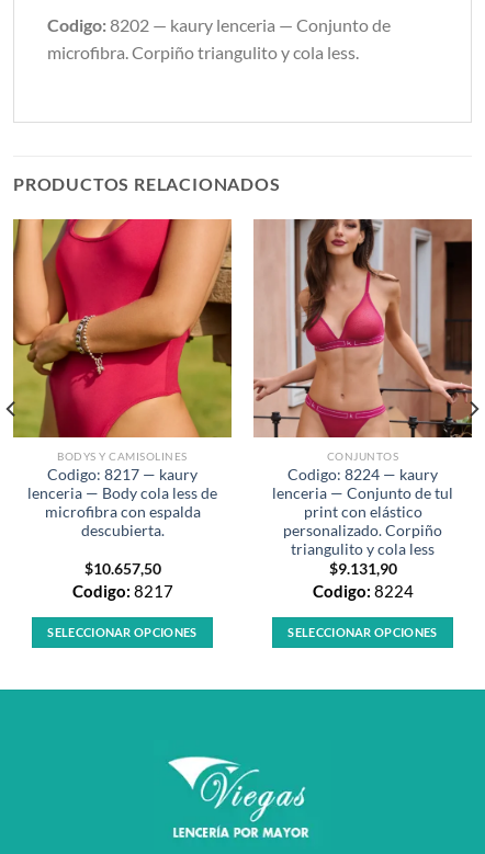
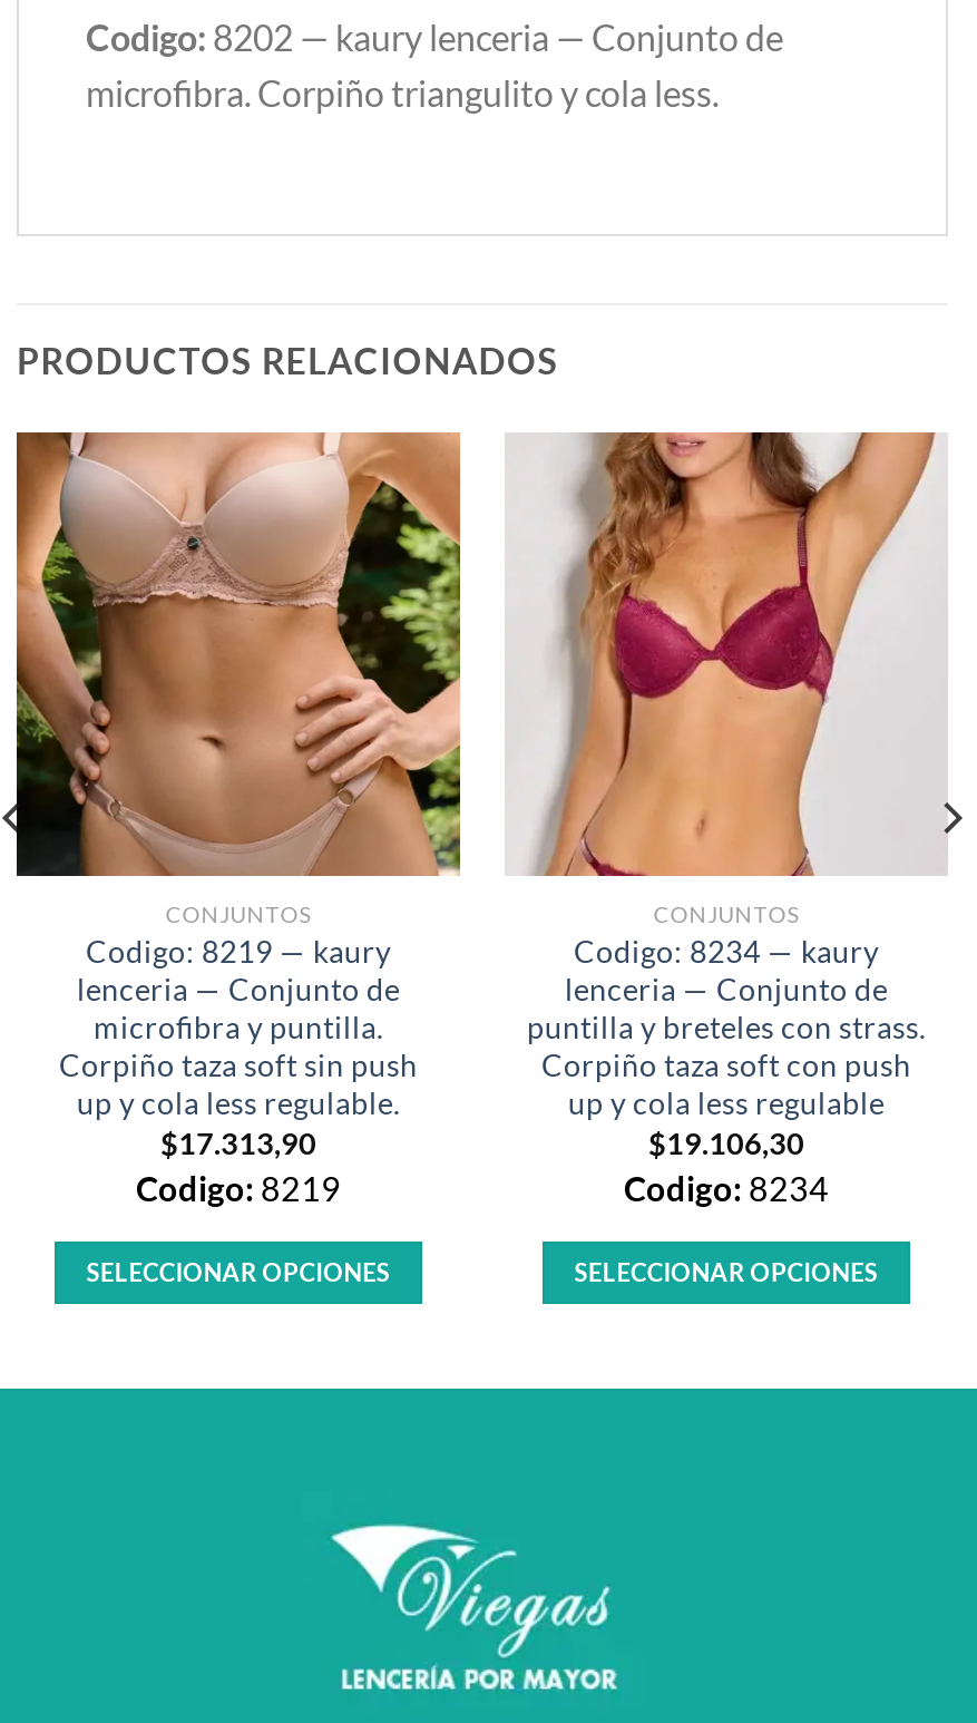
- [image]
- BODYS Y CAMISOLINES
- Codigo: 8217 — kaury
- lenceria — Body cola less de
- microfibra con espalda
- descubierta.
- $10.657,50
- Codigo: 8217
+ [image]
+ CONJUNTOS
+ Codigo: 8219 — kaury
+ lenceria — Conjunto de
+ microfibra y puntilla.
+ Corpiño taza soft sin push
+ up y cola less regulable.
+ $17.313,90
+ Codigo: 8219

- [image]
- Codigo: 8224 — kaury
- lenceria — Conjunto de tul
- print con elástico
- personalizado. Corpiño
- triangulito y cola less
- $9.131,90
- Codigo: 8224
+ [image]
+ Codigo: 8234 — kaury
+ lenceria — Conjunto de
+ puntilla y breteles con strass.
+ Corpiño taza soft con push
+ up y cola less regulable
+ $19.106,30
+ Codigo: 8234
